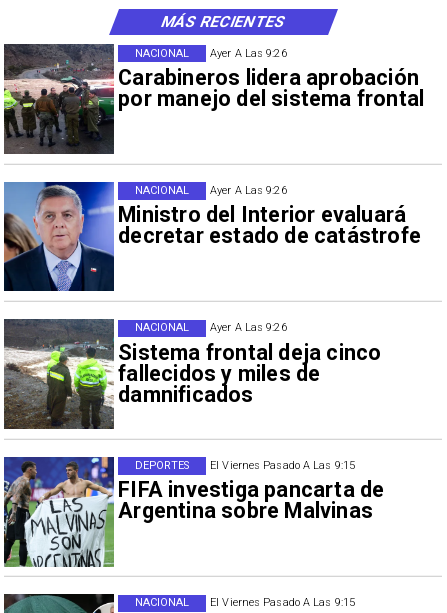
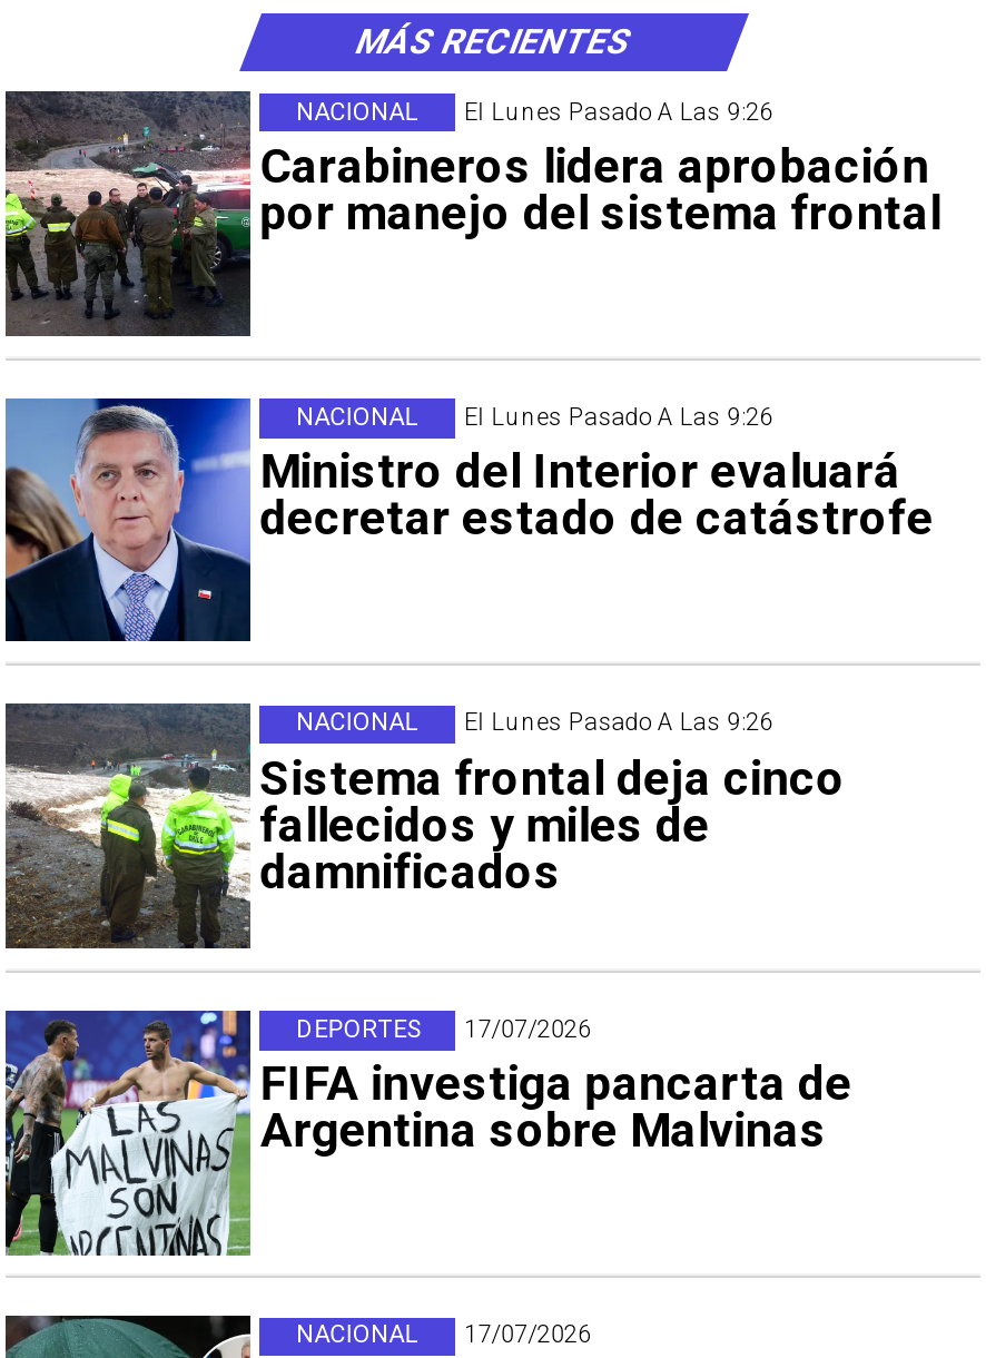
- Ayer A Las 9:26
+ El Lunes Pasado A Las 9:26

- Ayer A Las 9:26
+ El Lunes Pasado A Las 9:26

- Ayer A Las 9:26
+ El Lunes Pasado A Las 9:26

- El Viernes Pasado A Las 9:15
+ 17/07/2026

- El Viernes Pasado A Las 9:15
+ 17/07/2026
